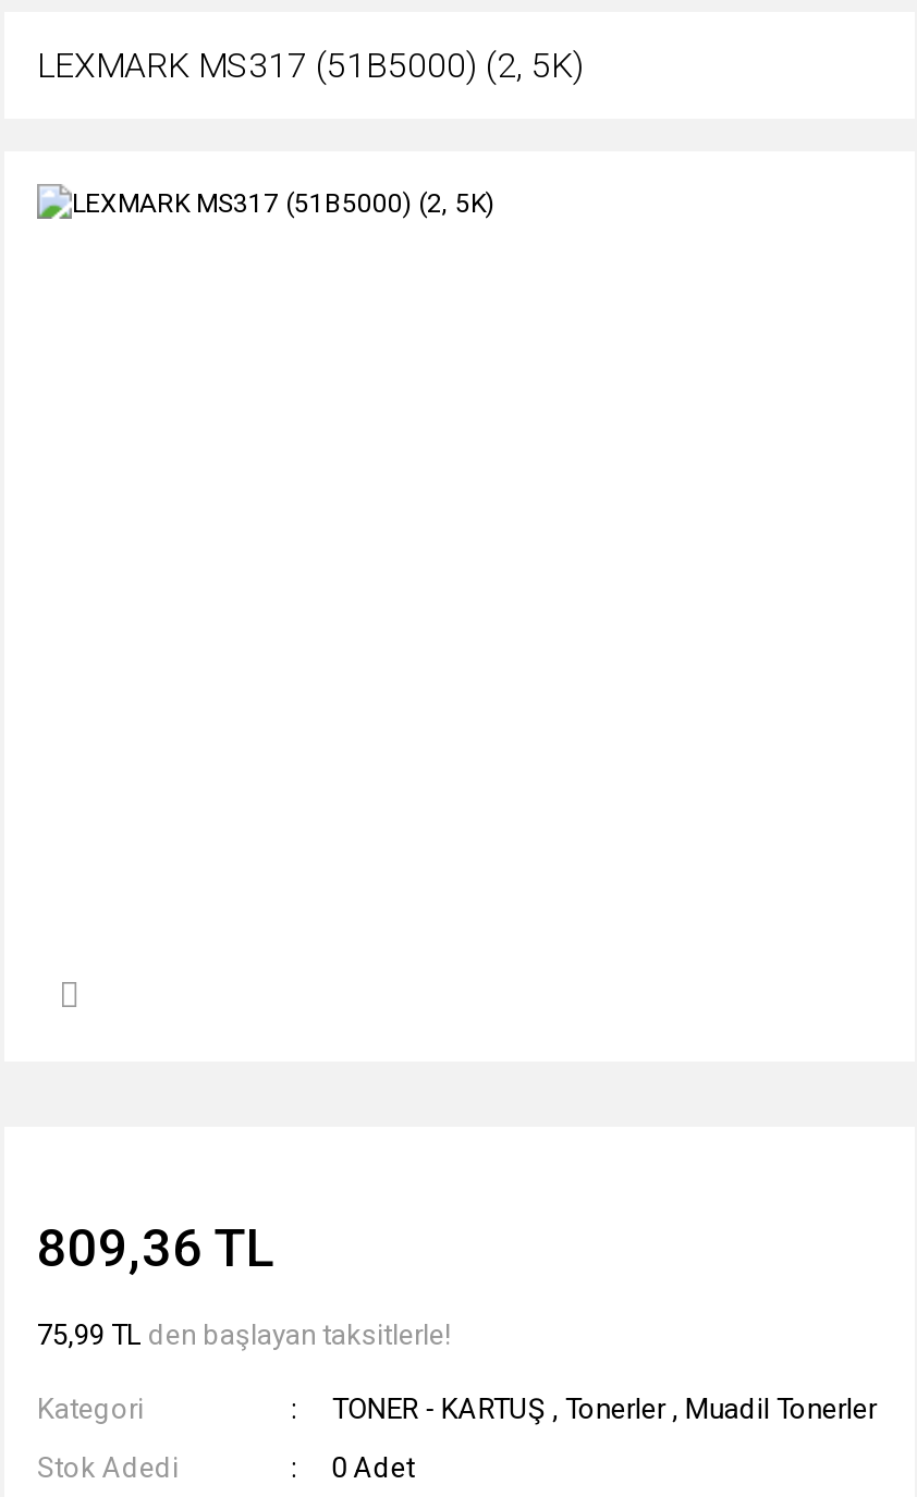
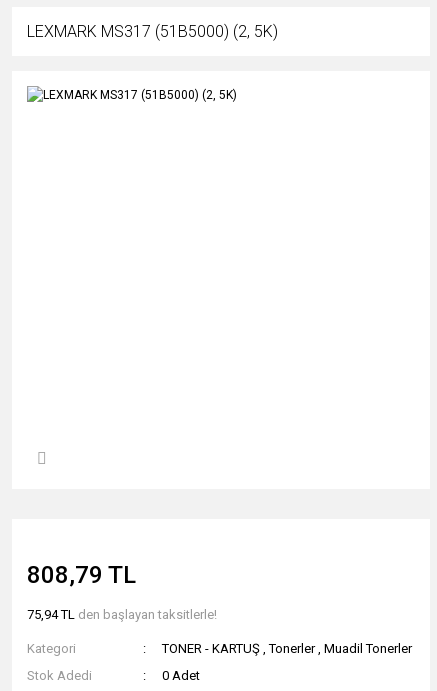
- 809,36 TL
+ 808,79 TL

- 75,99 TL den başlayan taksitlerle!
+ 75,94 TL den başlayan taksitlerle!
